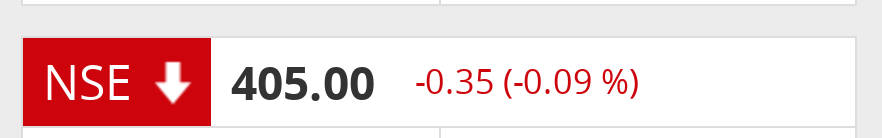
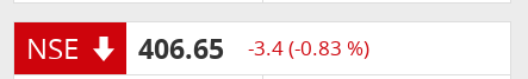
- 405.00
+ 406.65

- -0.35 (-0.09 %)
+ -3.4 (-0.83 %)
